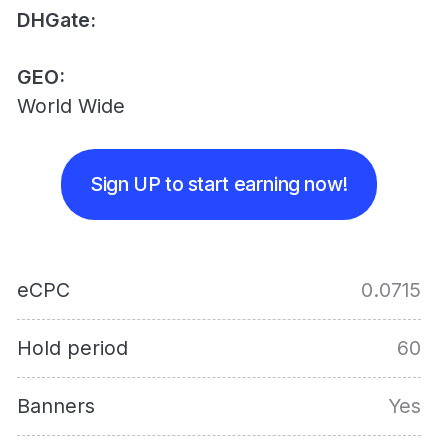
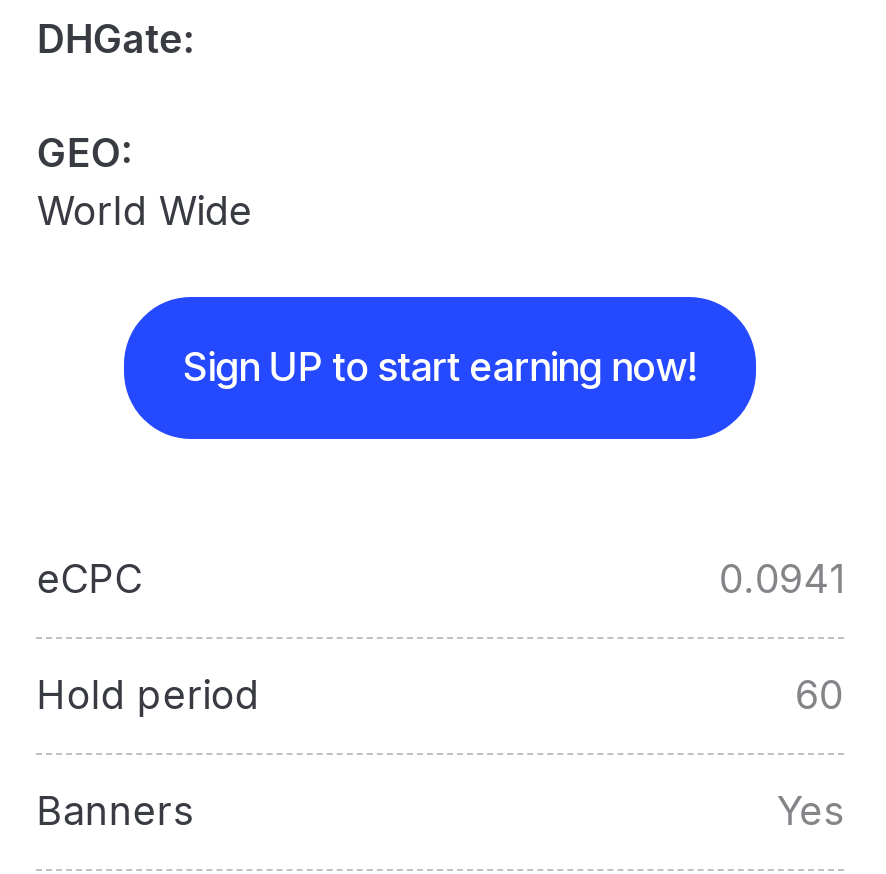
- 0.0715
+ 0.0941
